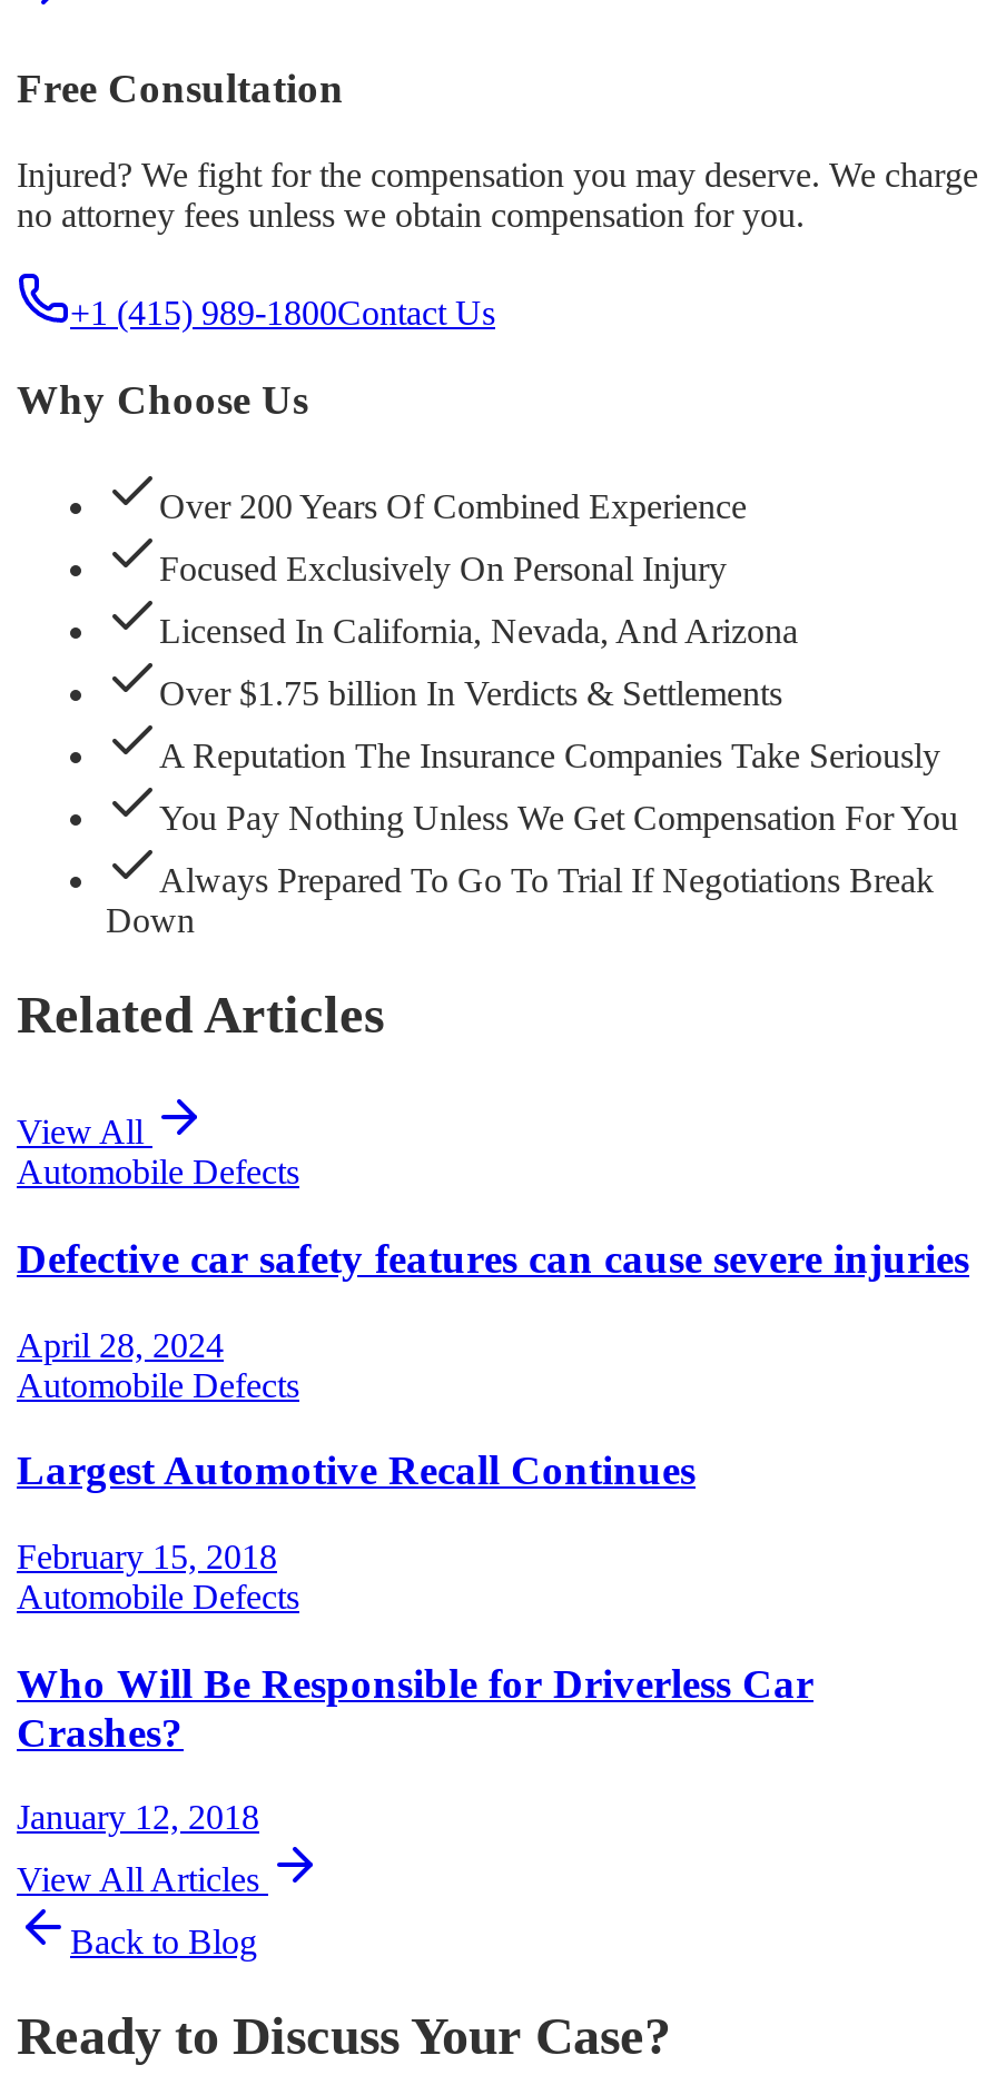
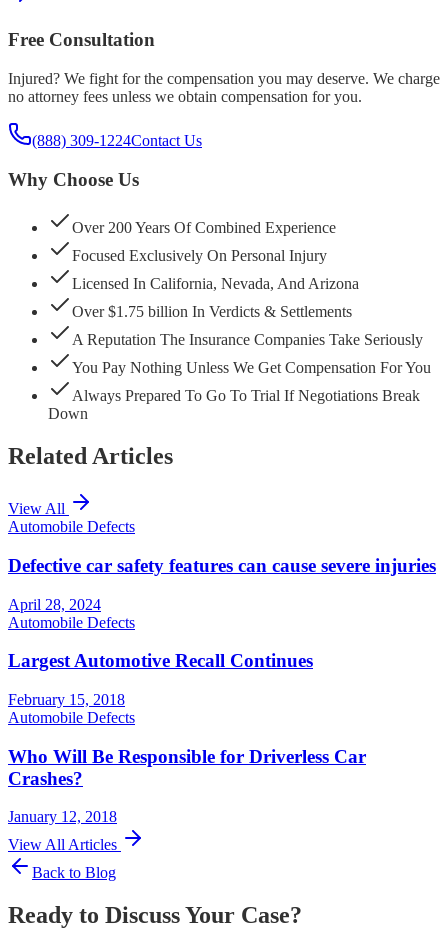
- +1 (415) 989-1800Contact Us
+ (888) 309-1224Contact Us
